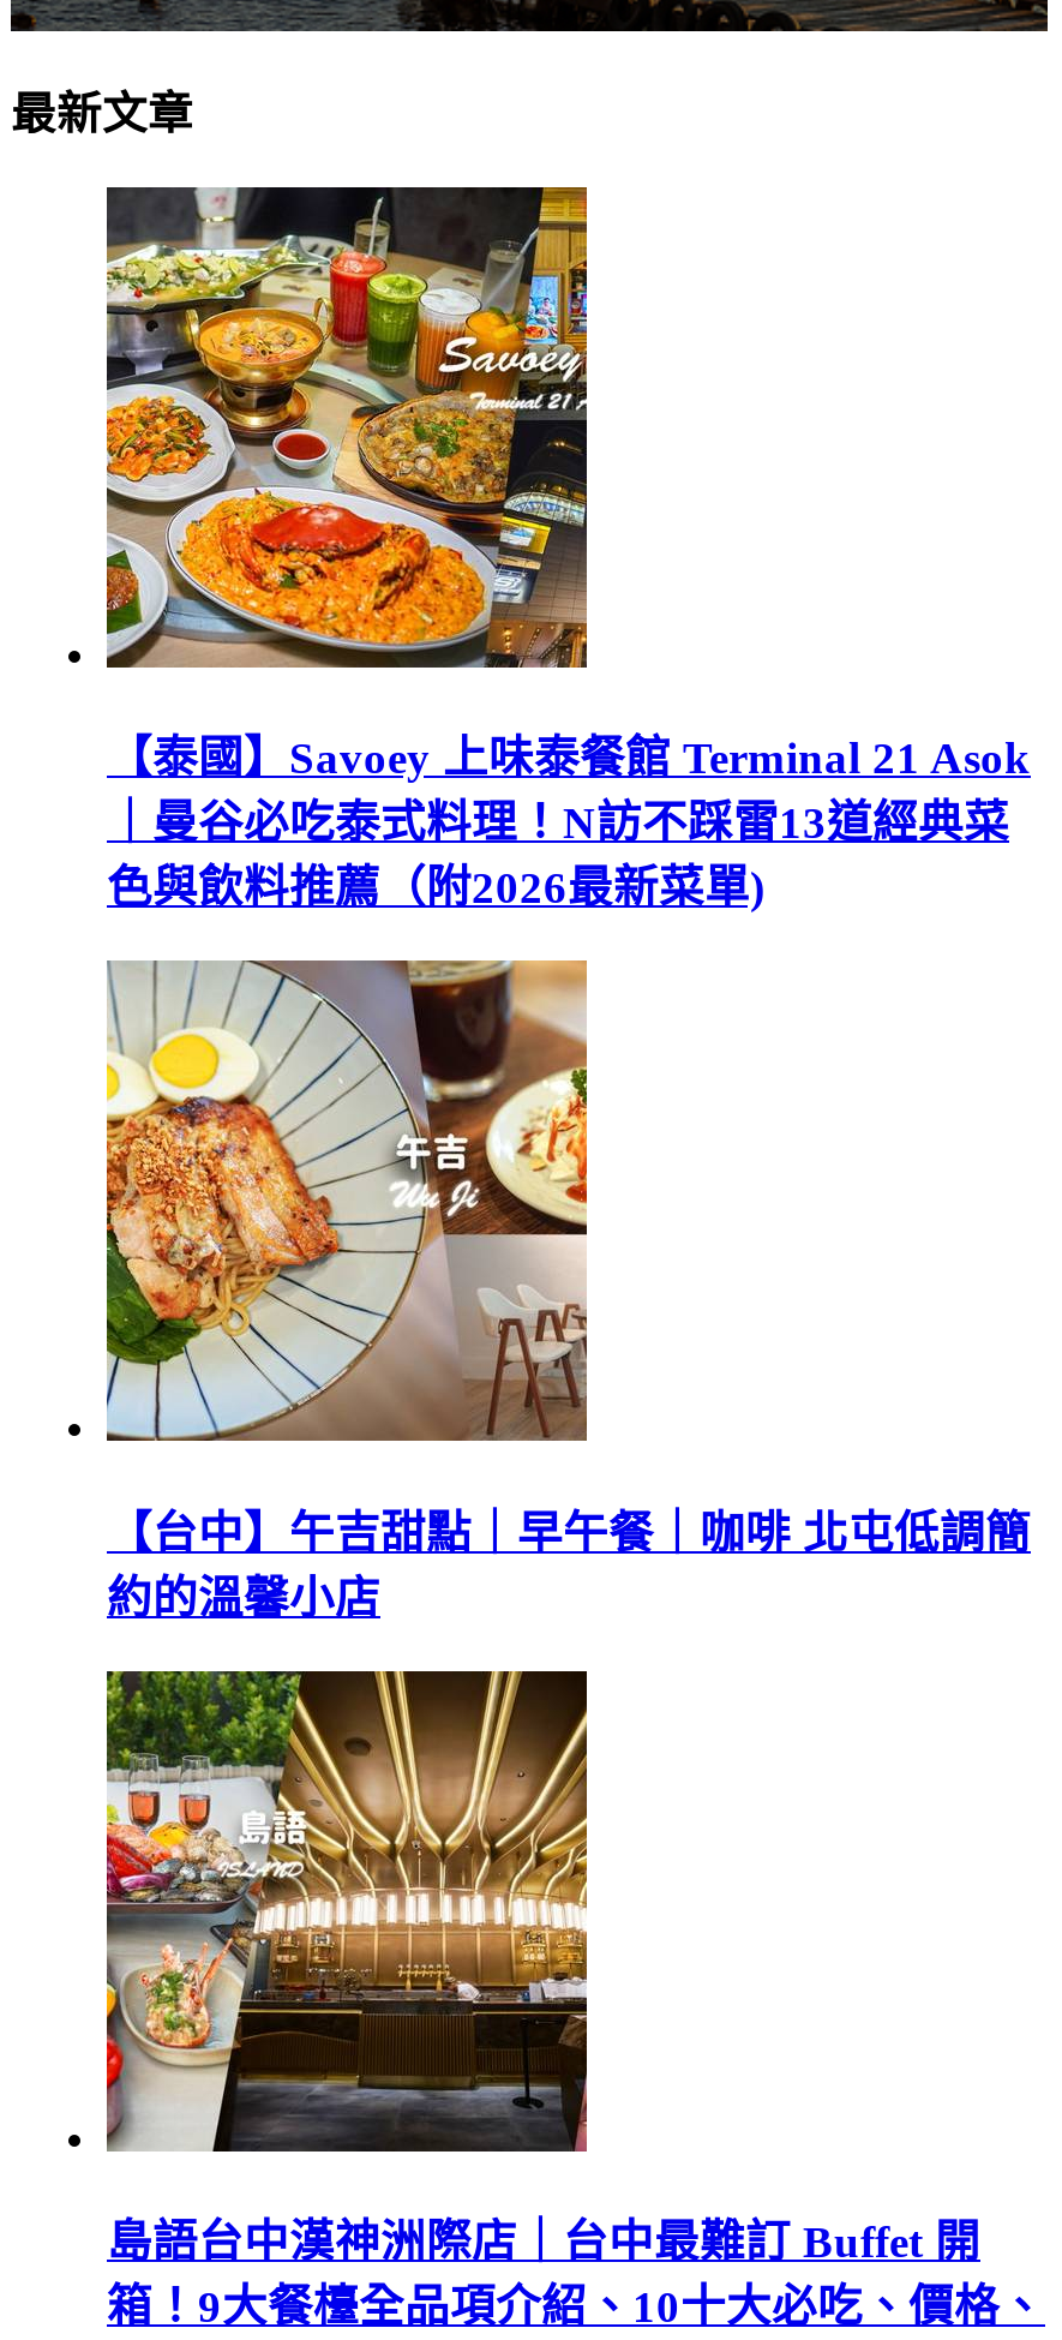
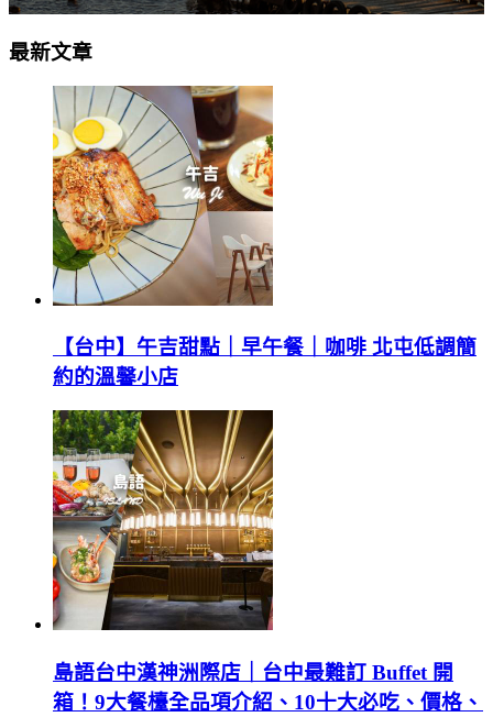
- [image]
- 【泰國】Savoey 上味泰餐館 Terminal 21 Asok
- ｜曼谷必吃泰式料理！N訪不踩雷13道經典菜
- 色與飲料推薦（附2026最新菜單)
